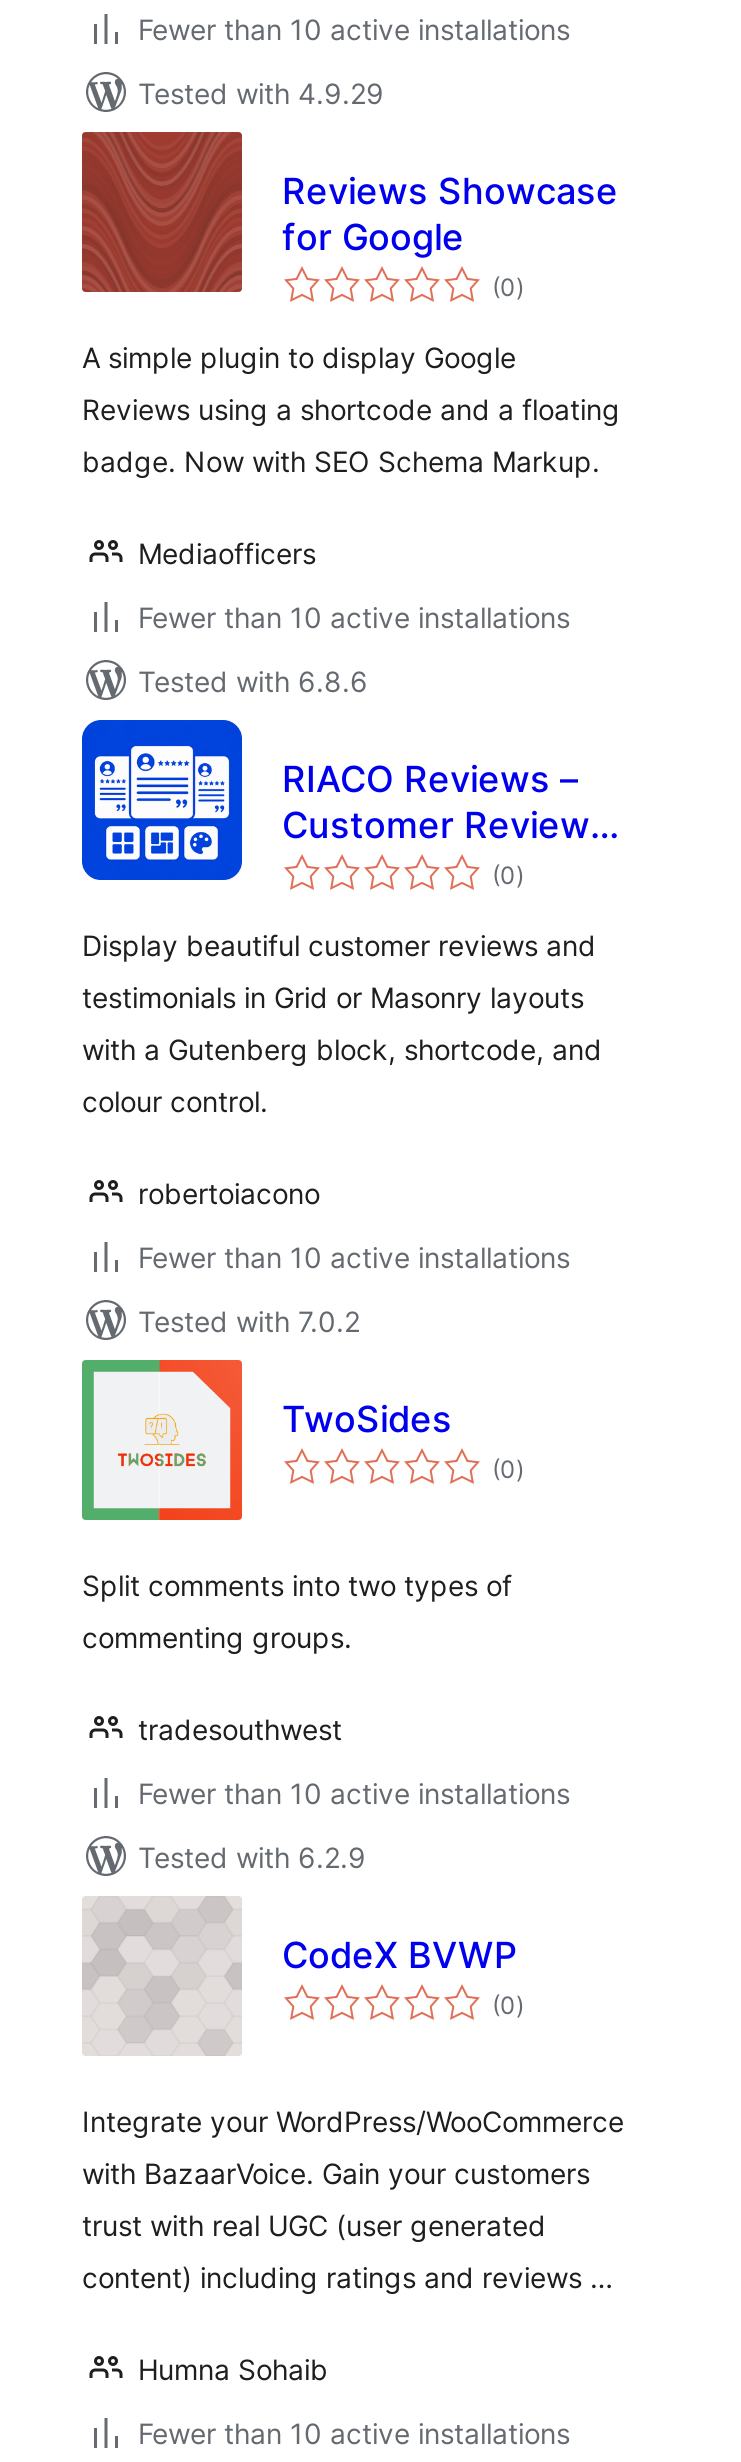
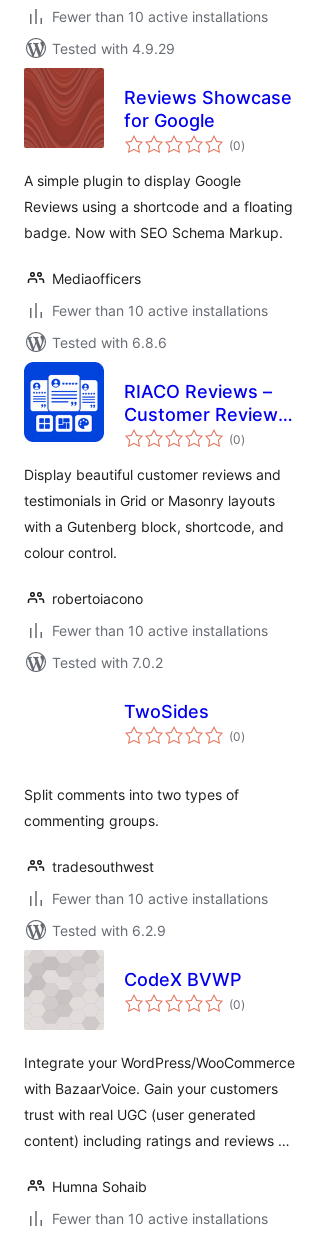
- [image]
